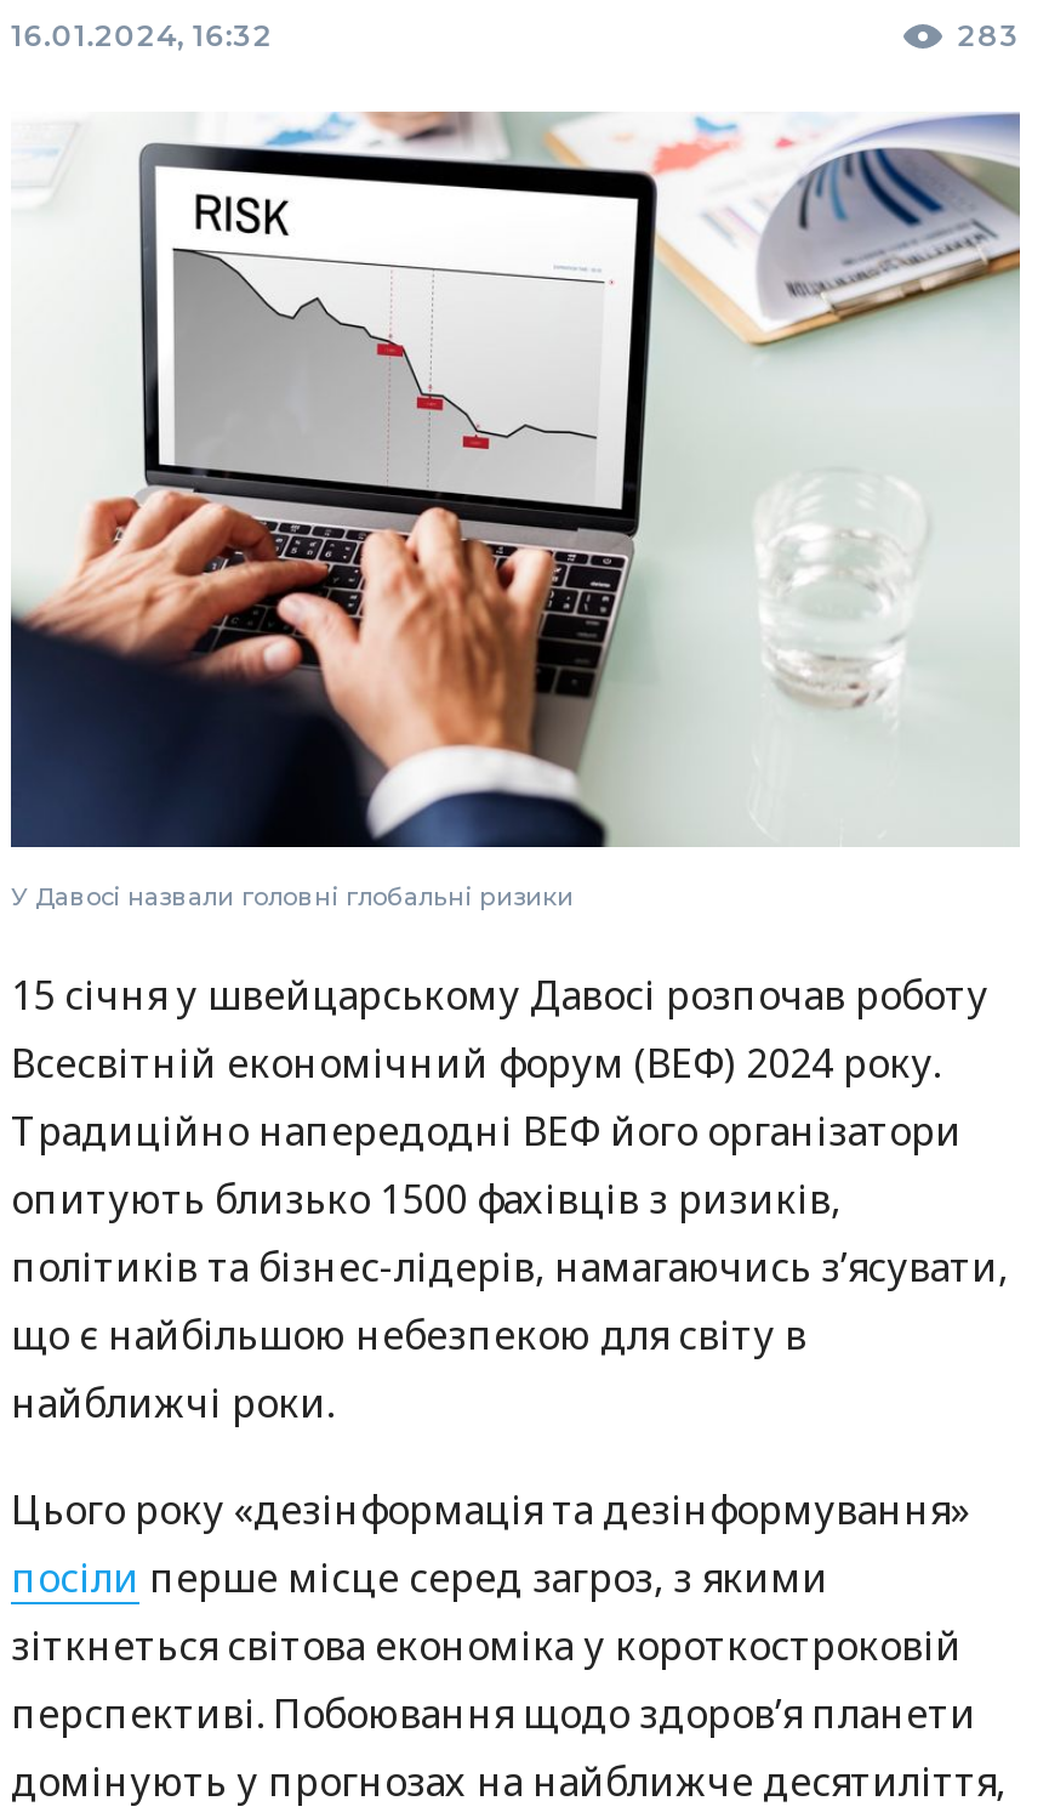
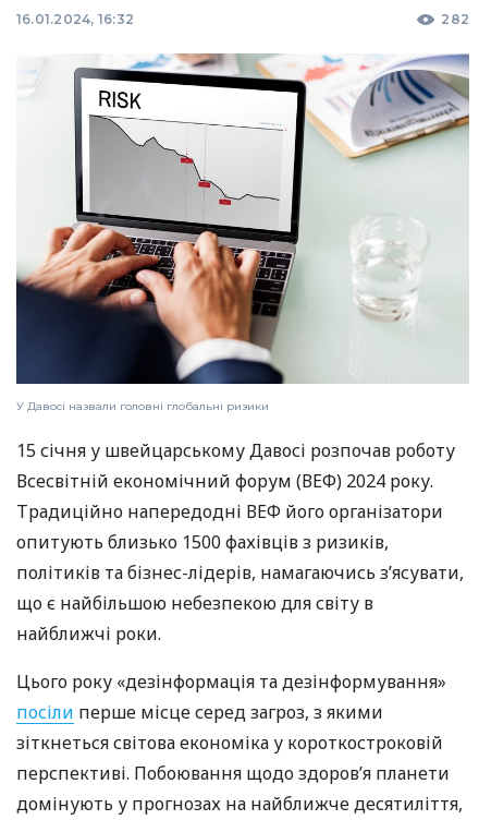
- 283
+ 282
